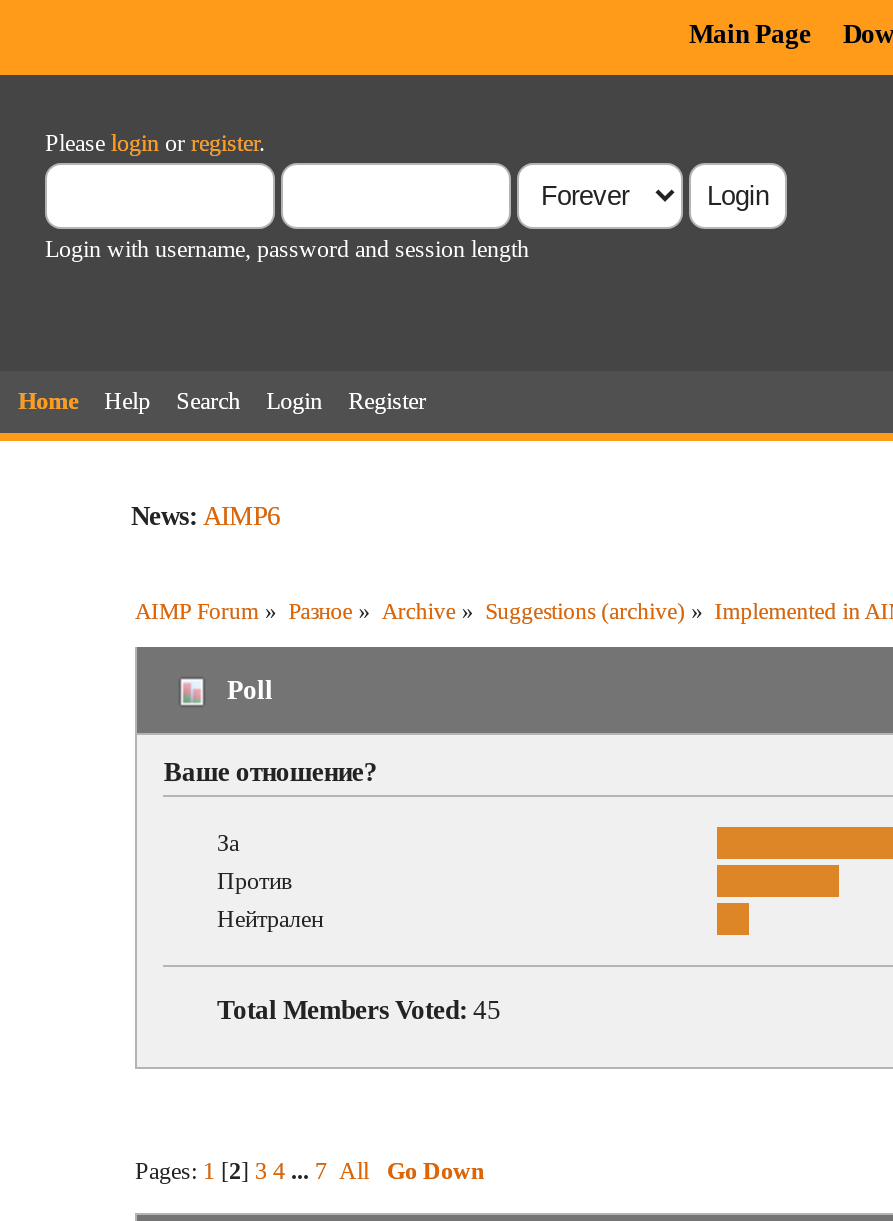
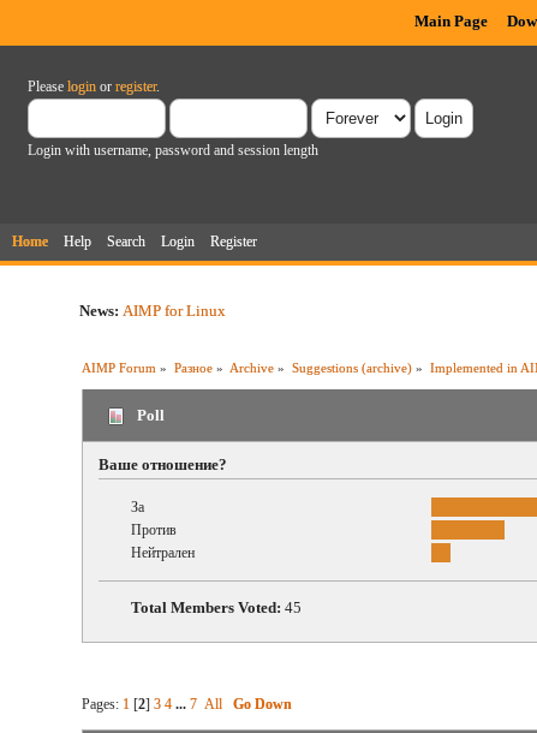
- News: AIMP6
+ News: AIMP for Linux
